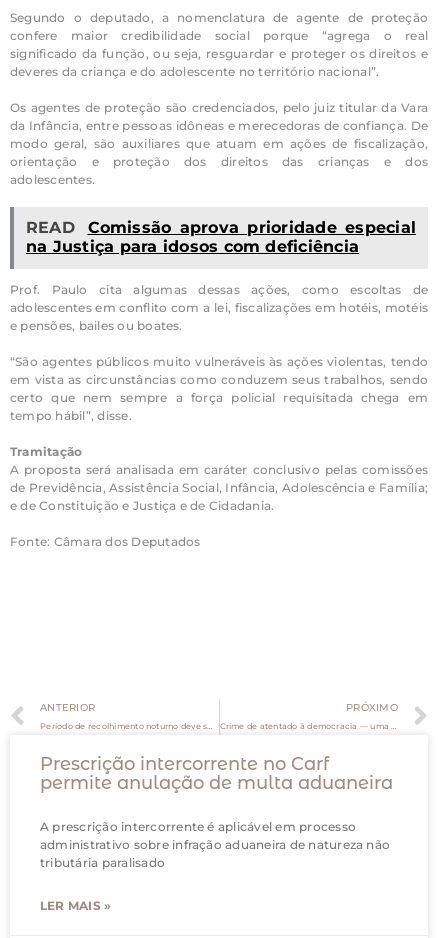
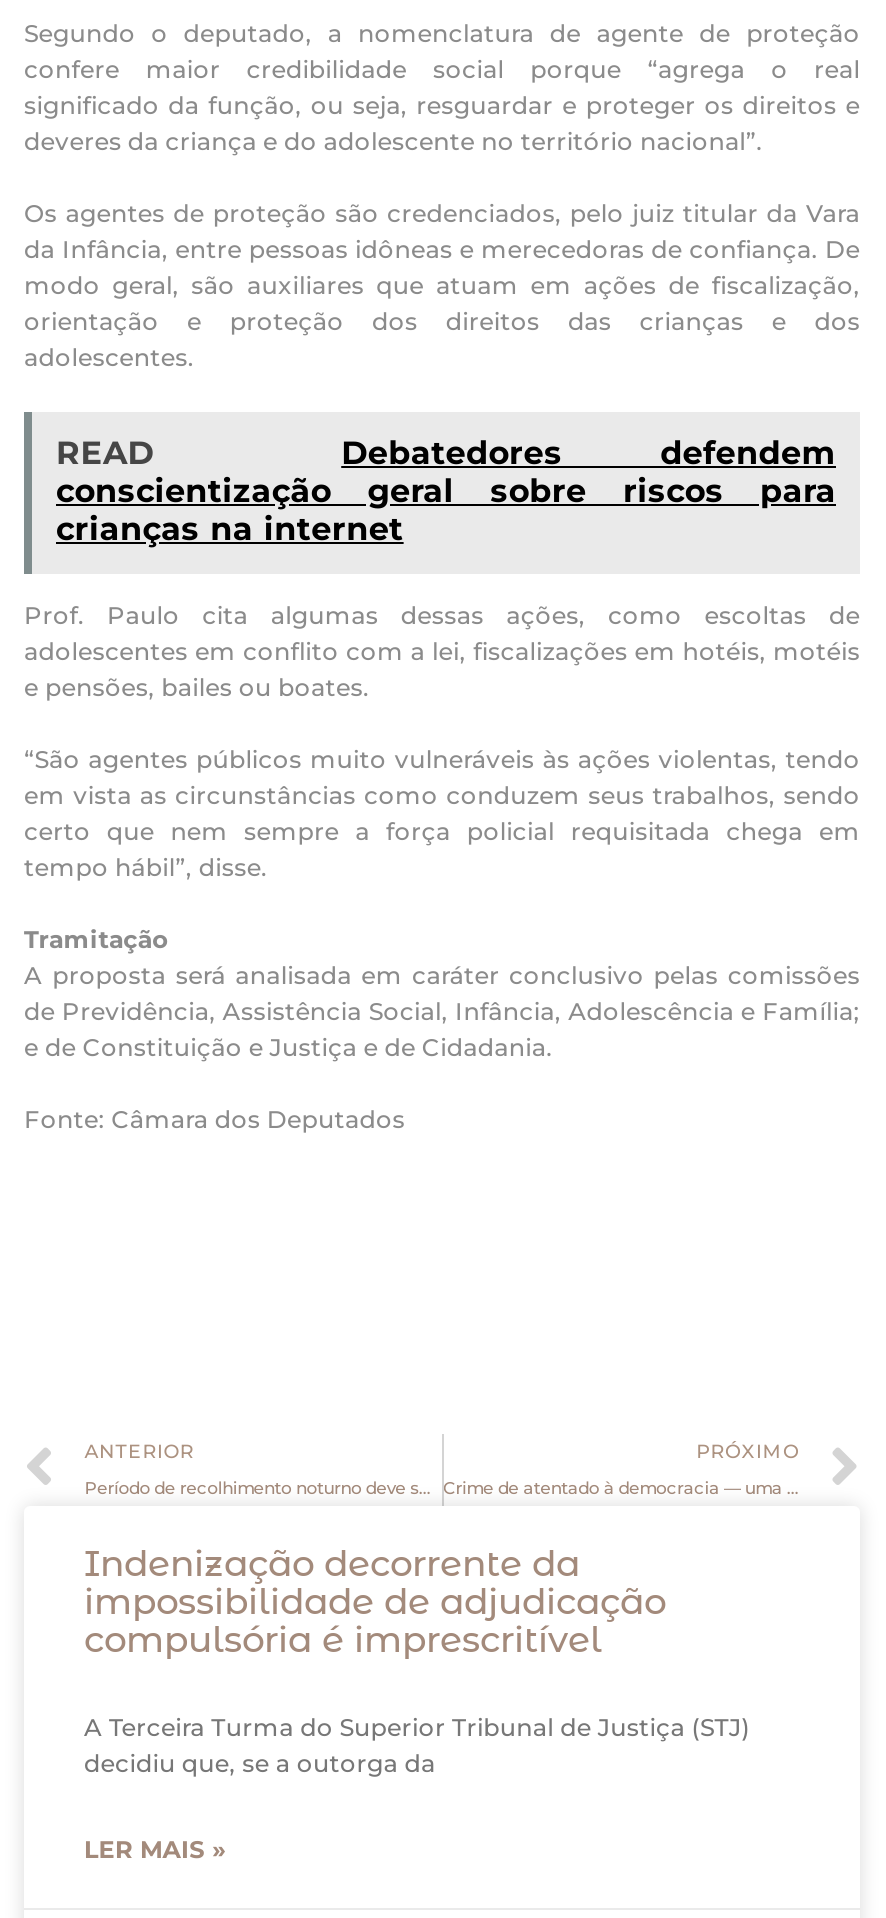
- Comissão aprova prioridade especial
- na Justiça para idosos com deficiência
+ Debatedores defendem
+ conscientização geral sobre riscos para
+ crianças na internet

- Prescrição intercorrente no Carf
- permite anulação de multa aduaneira
+ Indenização decorrente da
+ impossibilidade de adjudicação
+ compulsória é imprescritível

- A prescrição intercorrente é aplicável em processo
- administrativo sobre infração aduaneira de natureza não
- tributária paralisado
+ A Terceira Turma do Superior Tribunal de Justiça (STJ)
+ decidiu que, se a outorga da
